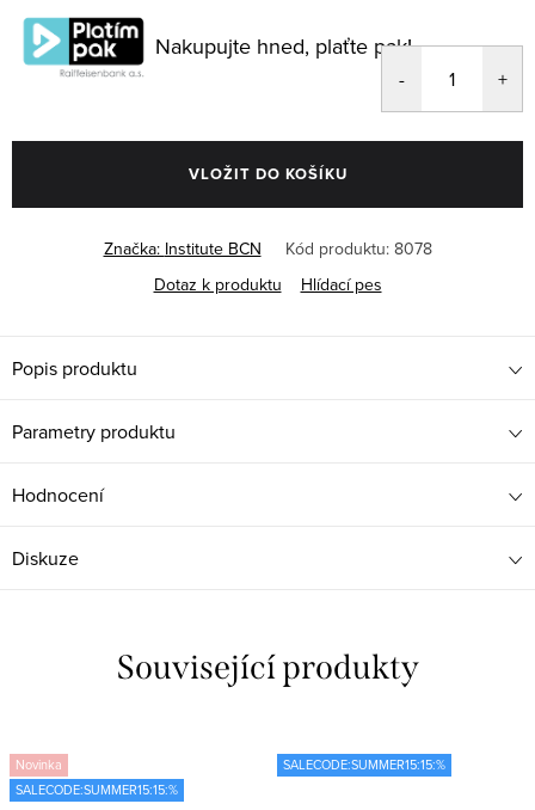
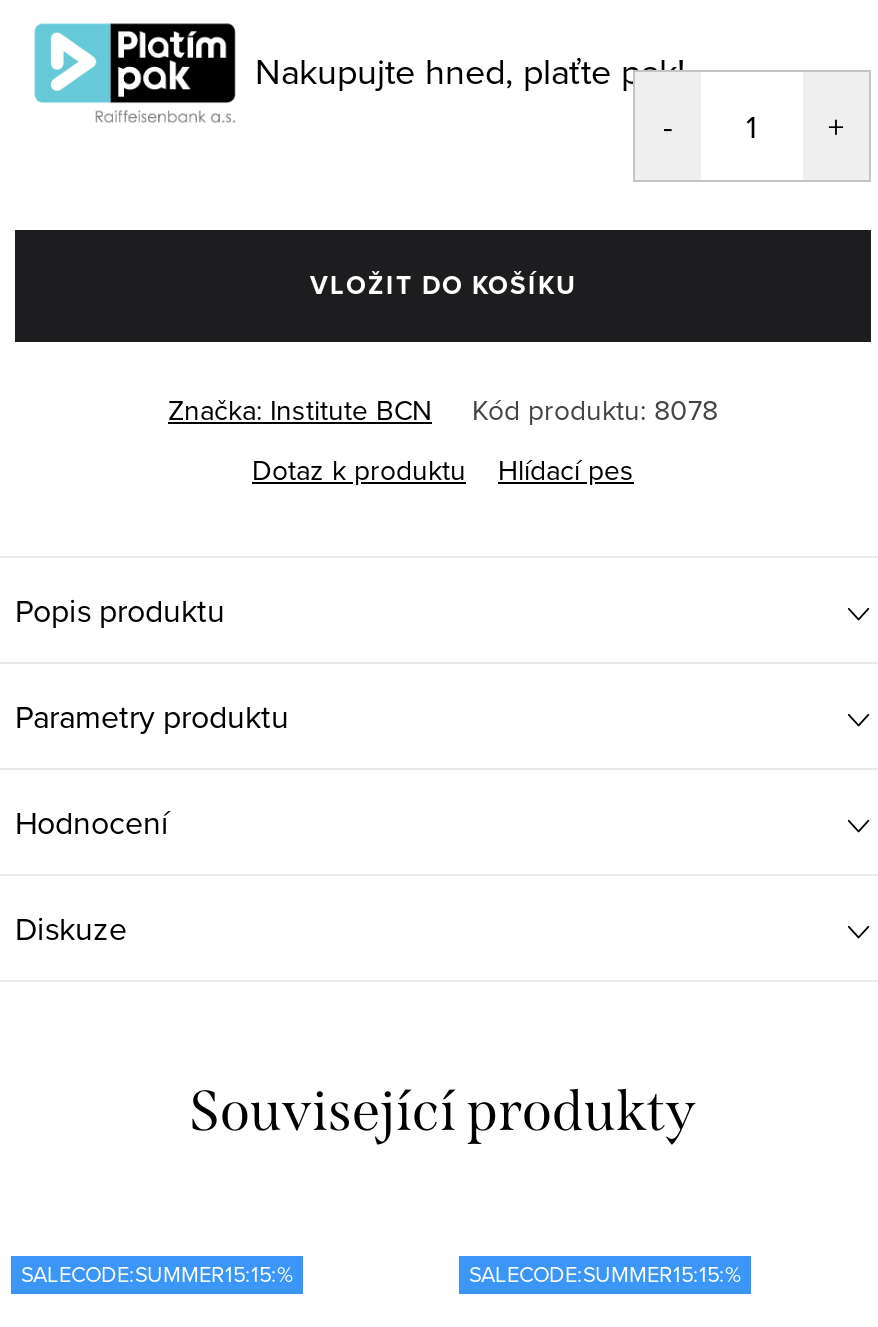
- Novinka
